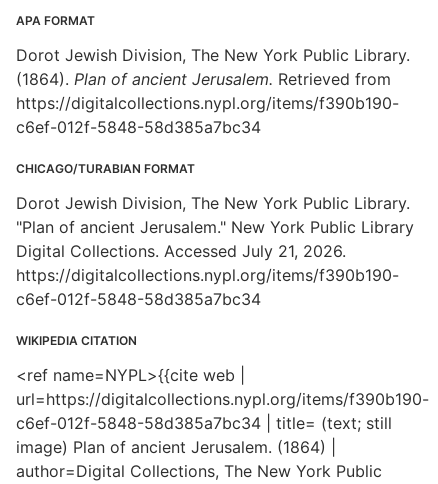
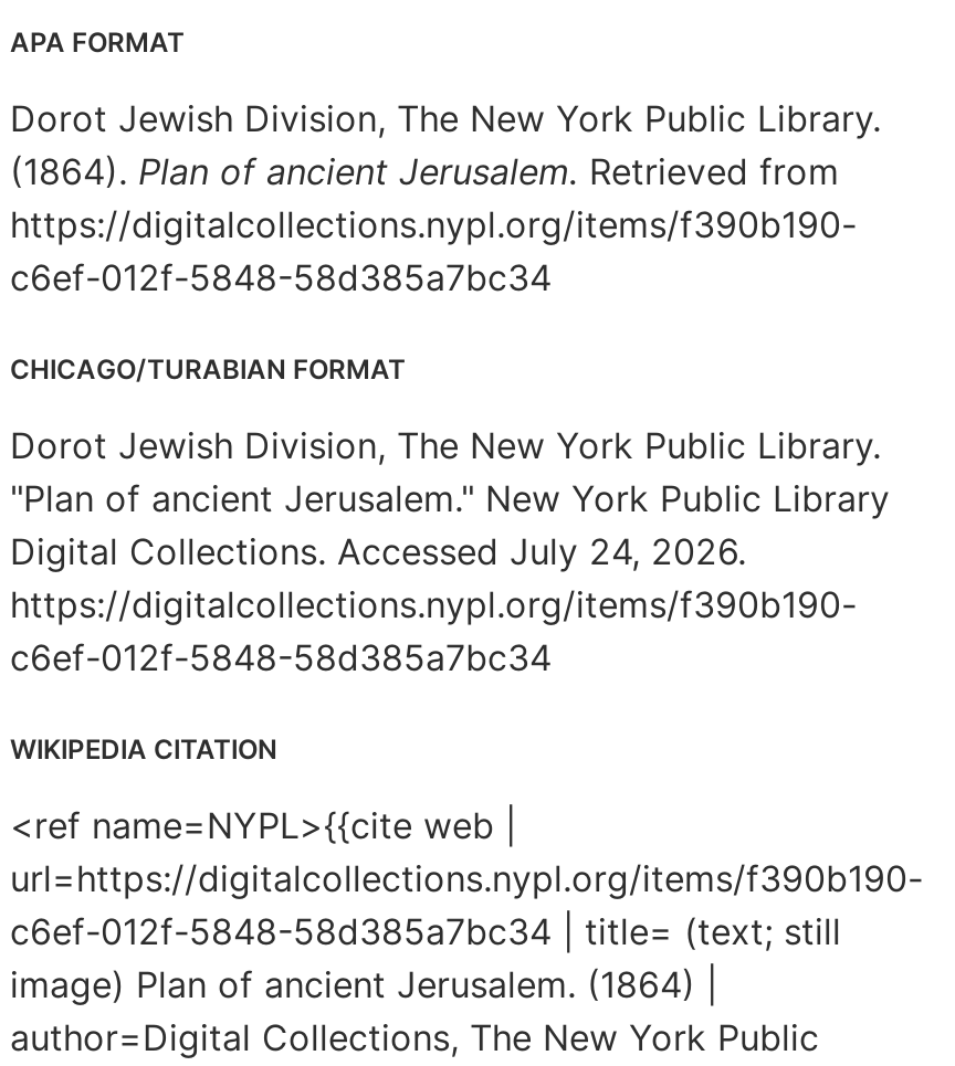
- Digital Collections. Accessed July 21, 2026.
+ Digital Collections. Accessed July 24, 2026.
